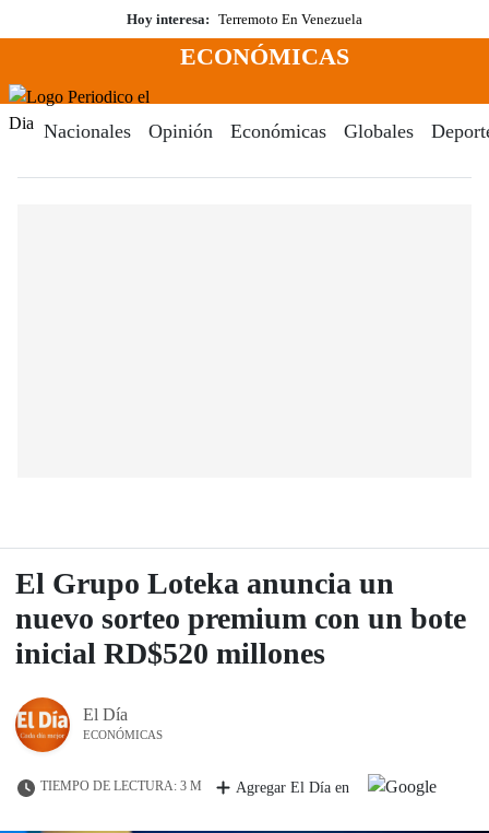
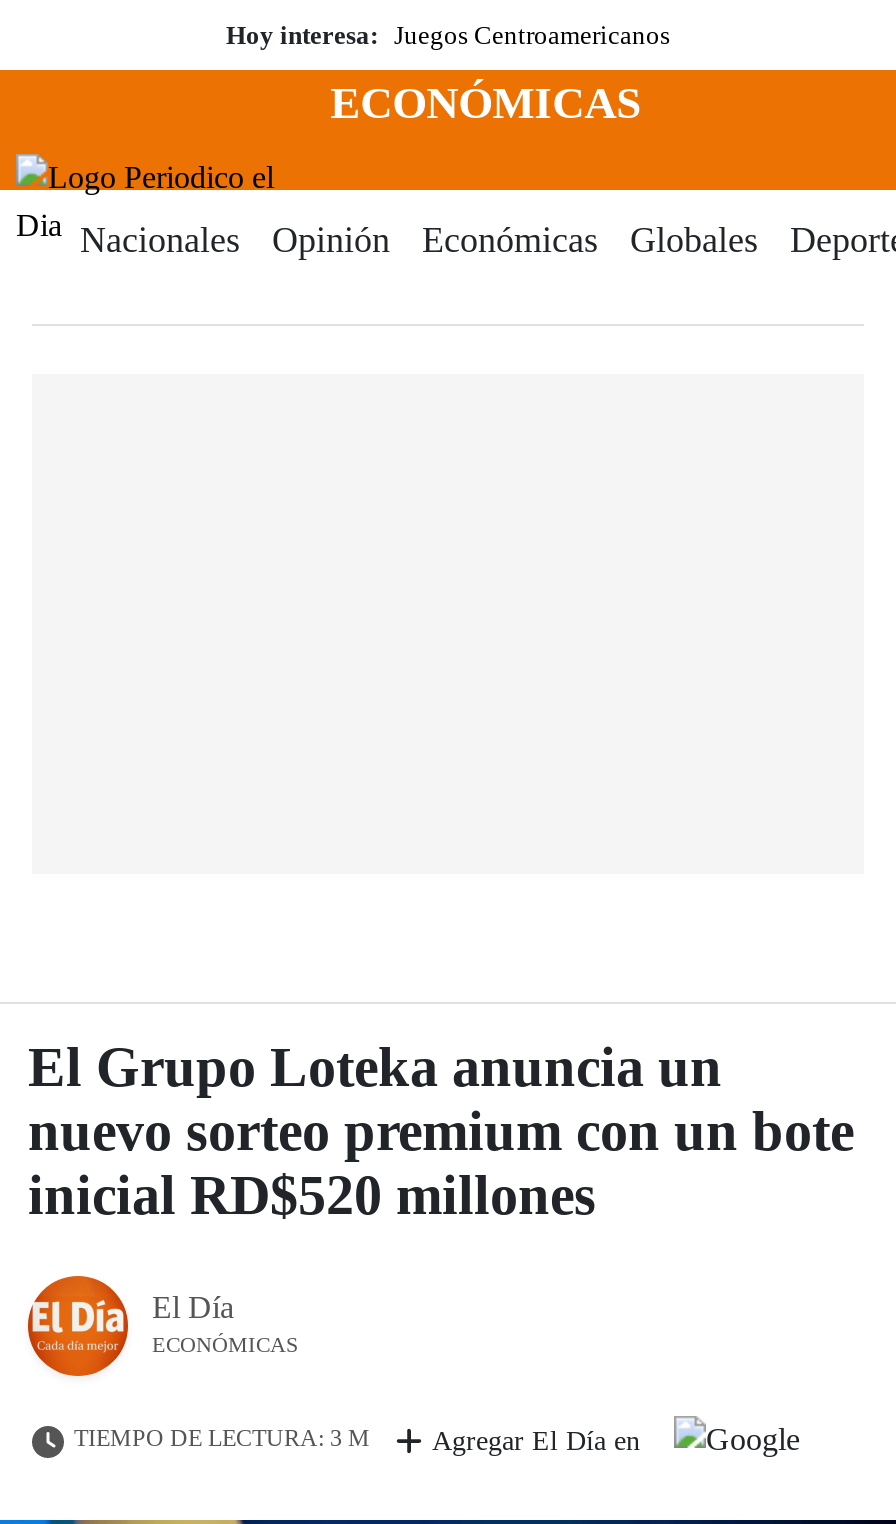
- Hoy interesa: Terremoto En Venezuela
+ Hoy interesa: Juegos Centroamericanos
